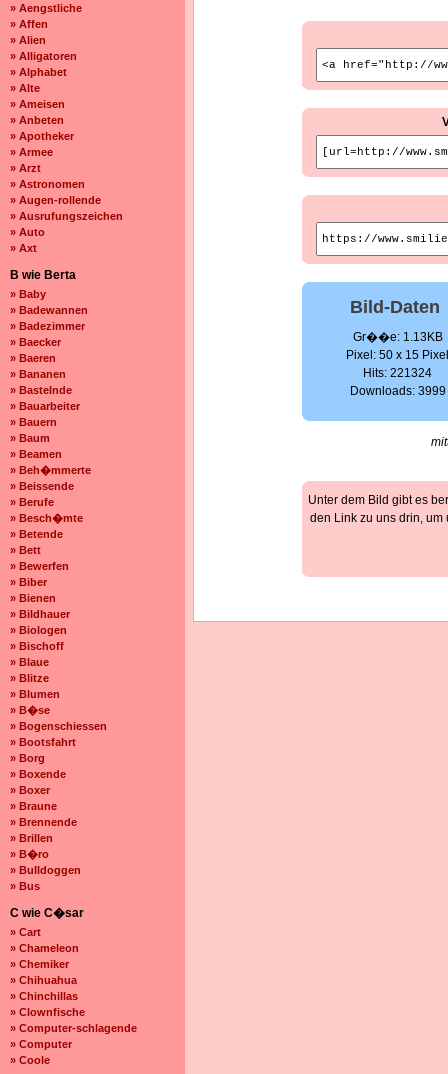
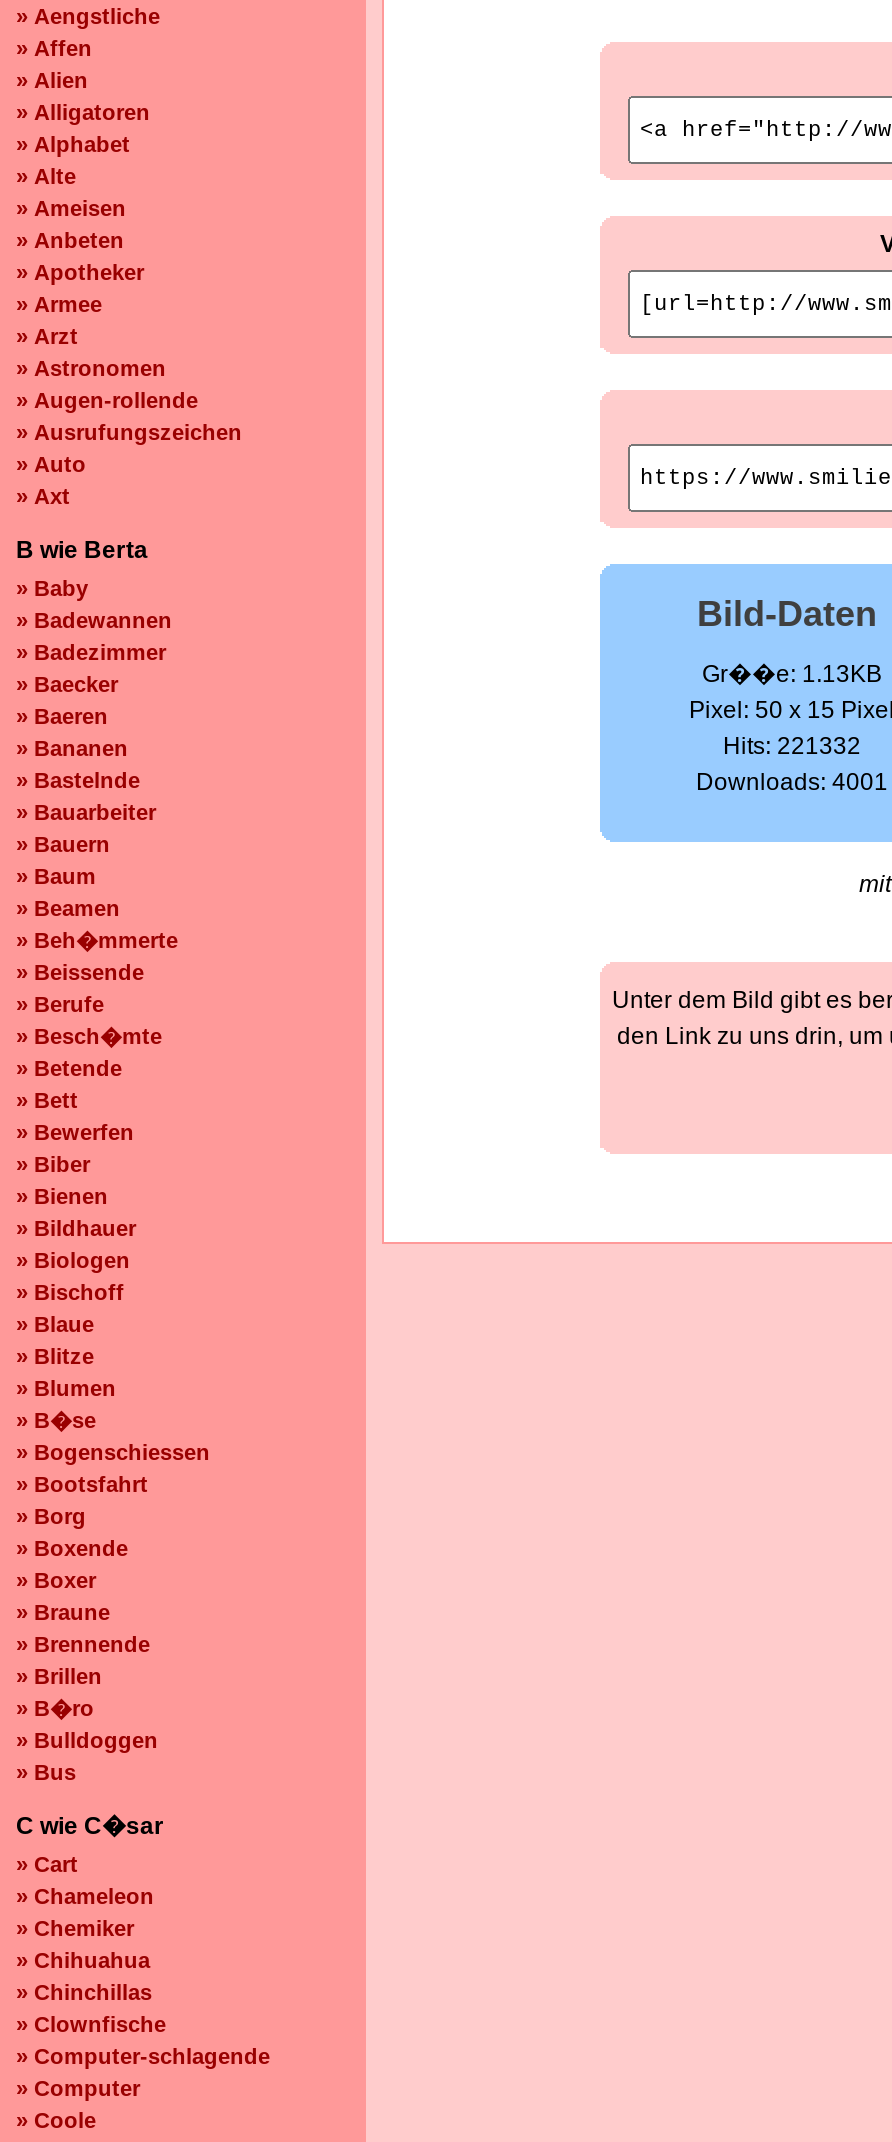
- Hits: 221324
+ Hits: 221332

- Downloads: 3999
+ Downloads: 4001
